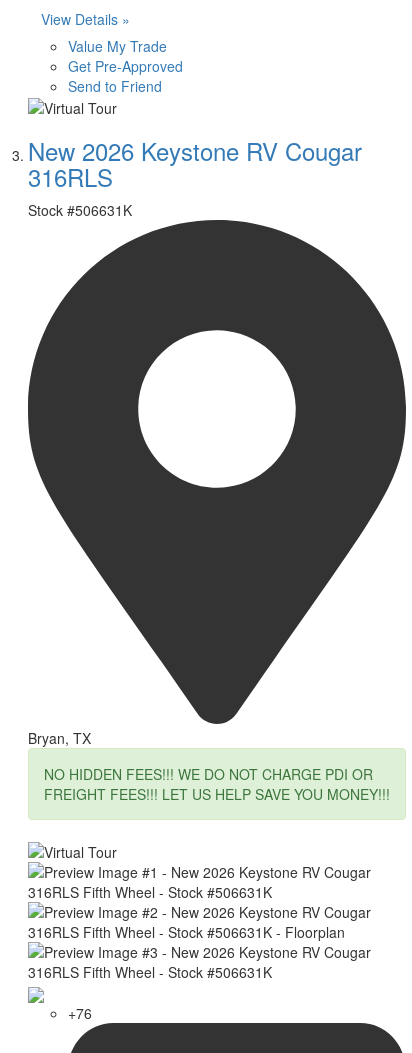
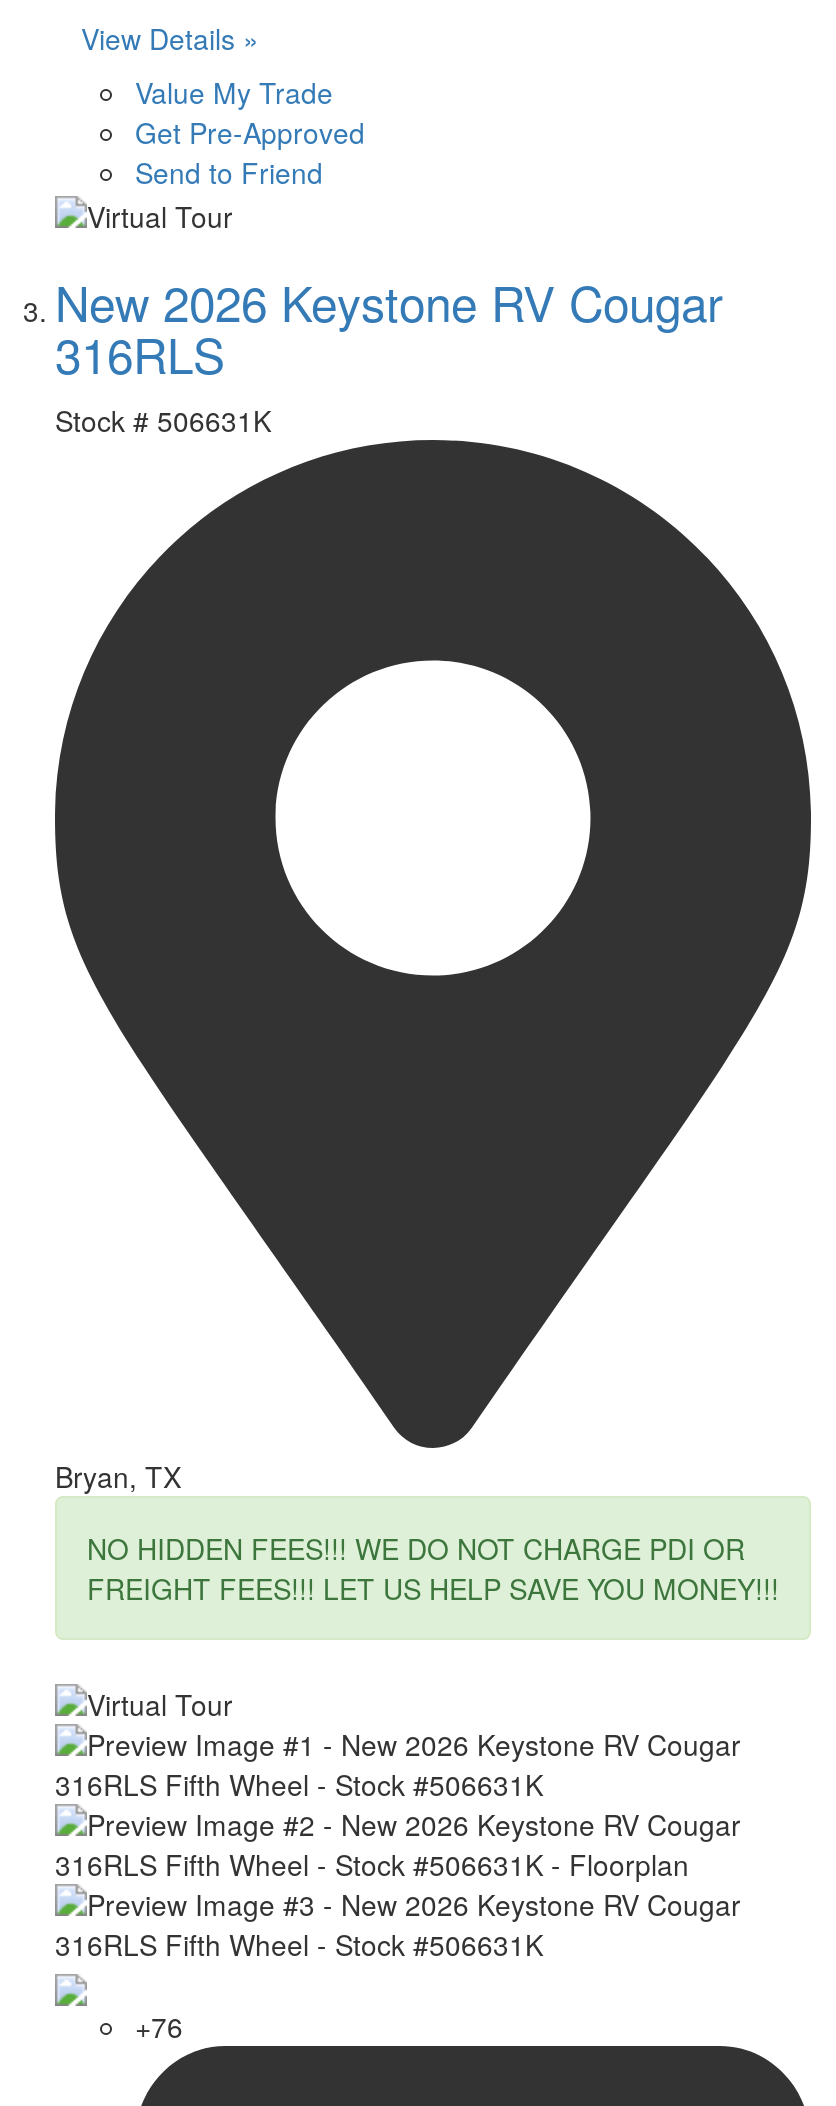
- Stock #506631K
+ Stock # 506631K
